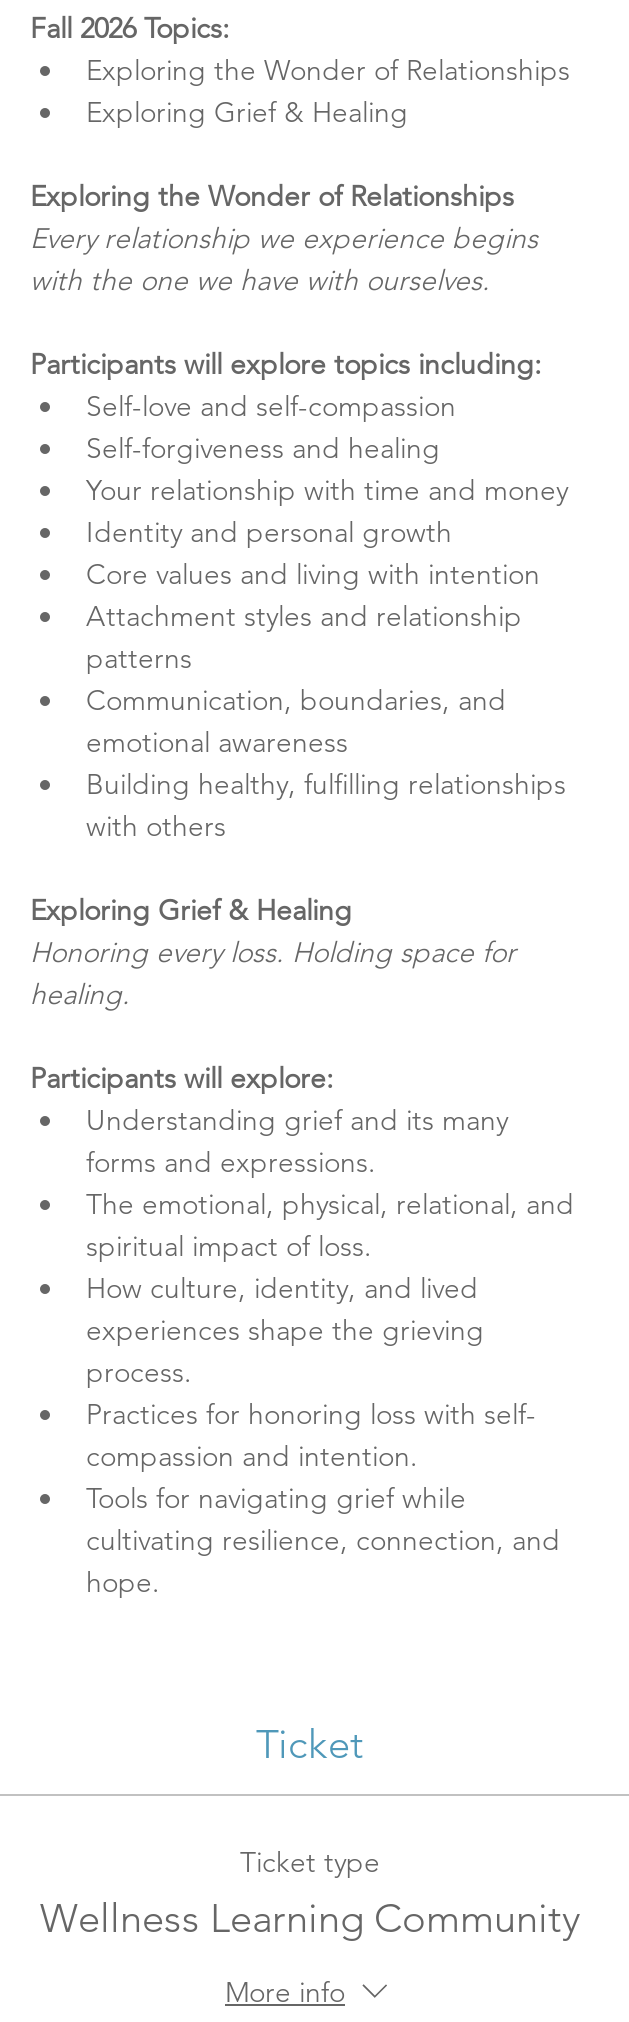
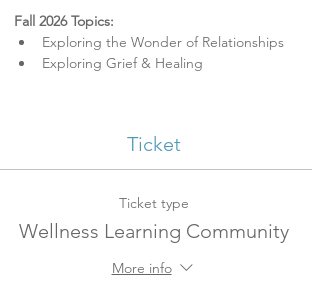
- Exploring the Wonder of Relationships
- Every relationship we experience begins
- with the one we have with ourselves.
- Participants will explore topics including:
- Self-love and self-compassion
- Self-forgiveness and healing
- Your relationship with time and money
- Identity and personal growth
- Core values and living with intention
- Attachment styles and relationship
- patterns
- Communication, boundaries, and
- emotional awareness
- Building healthy, fulfilling relationships
- with others
- Exploring Grief & Healing
- Honoring every loss. Holding space for
- healing.
- Participants will explore:
- Understanding grief and its many
- forms and expressions.
- The emotional, physical, relational, and
- spiritual impact of loss.
- How culture, identity, and lived
- experiences shape the grieving
- process.
- Practices for honoring loss with self-
- compassion and intention.
- Tools for navigating grief while
- cultivating resilience, connection, and
- hope.
